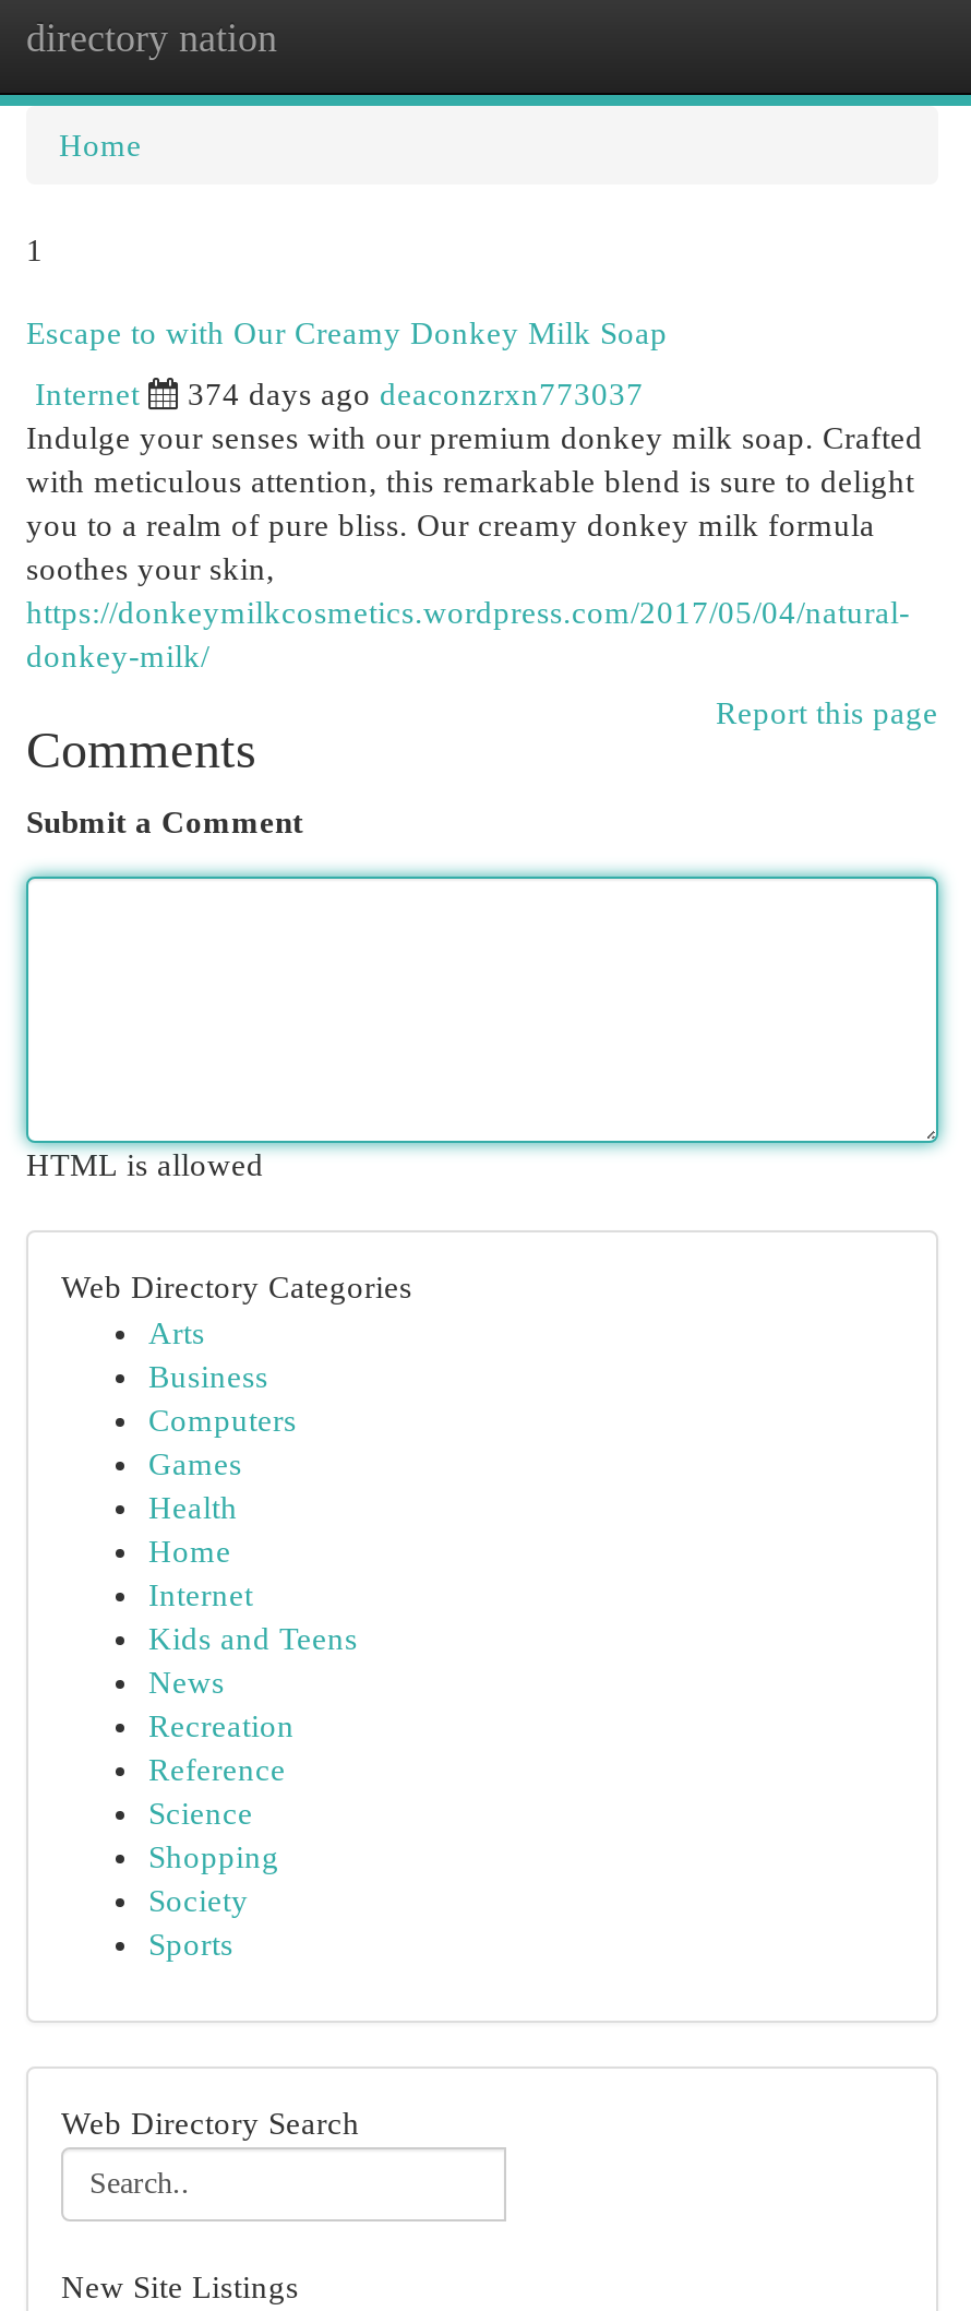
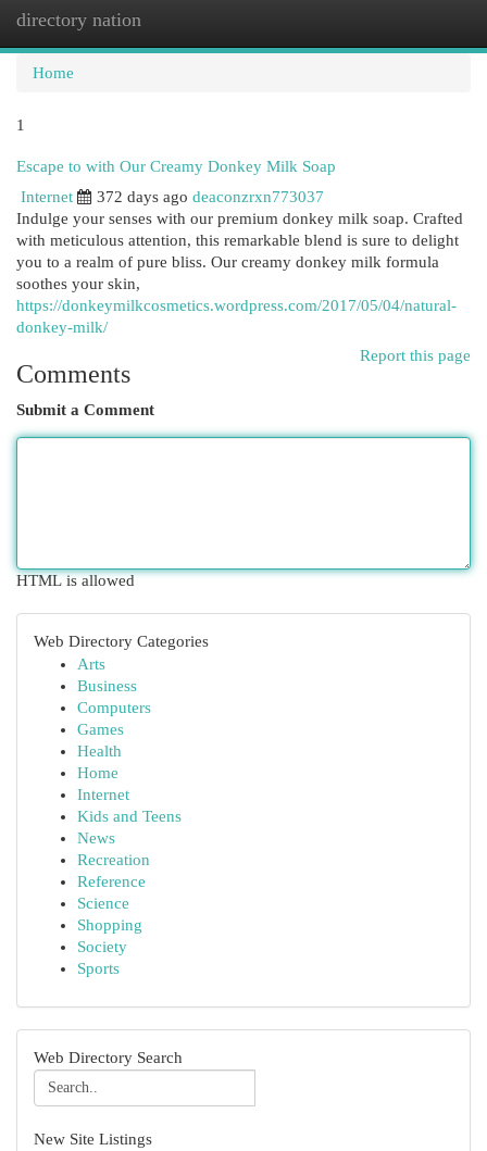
- 374 days ago deaconzrxn773037
+ 372 days ago deaconzrxn773037
